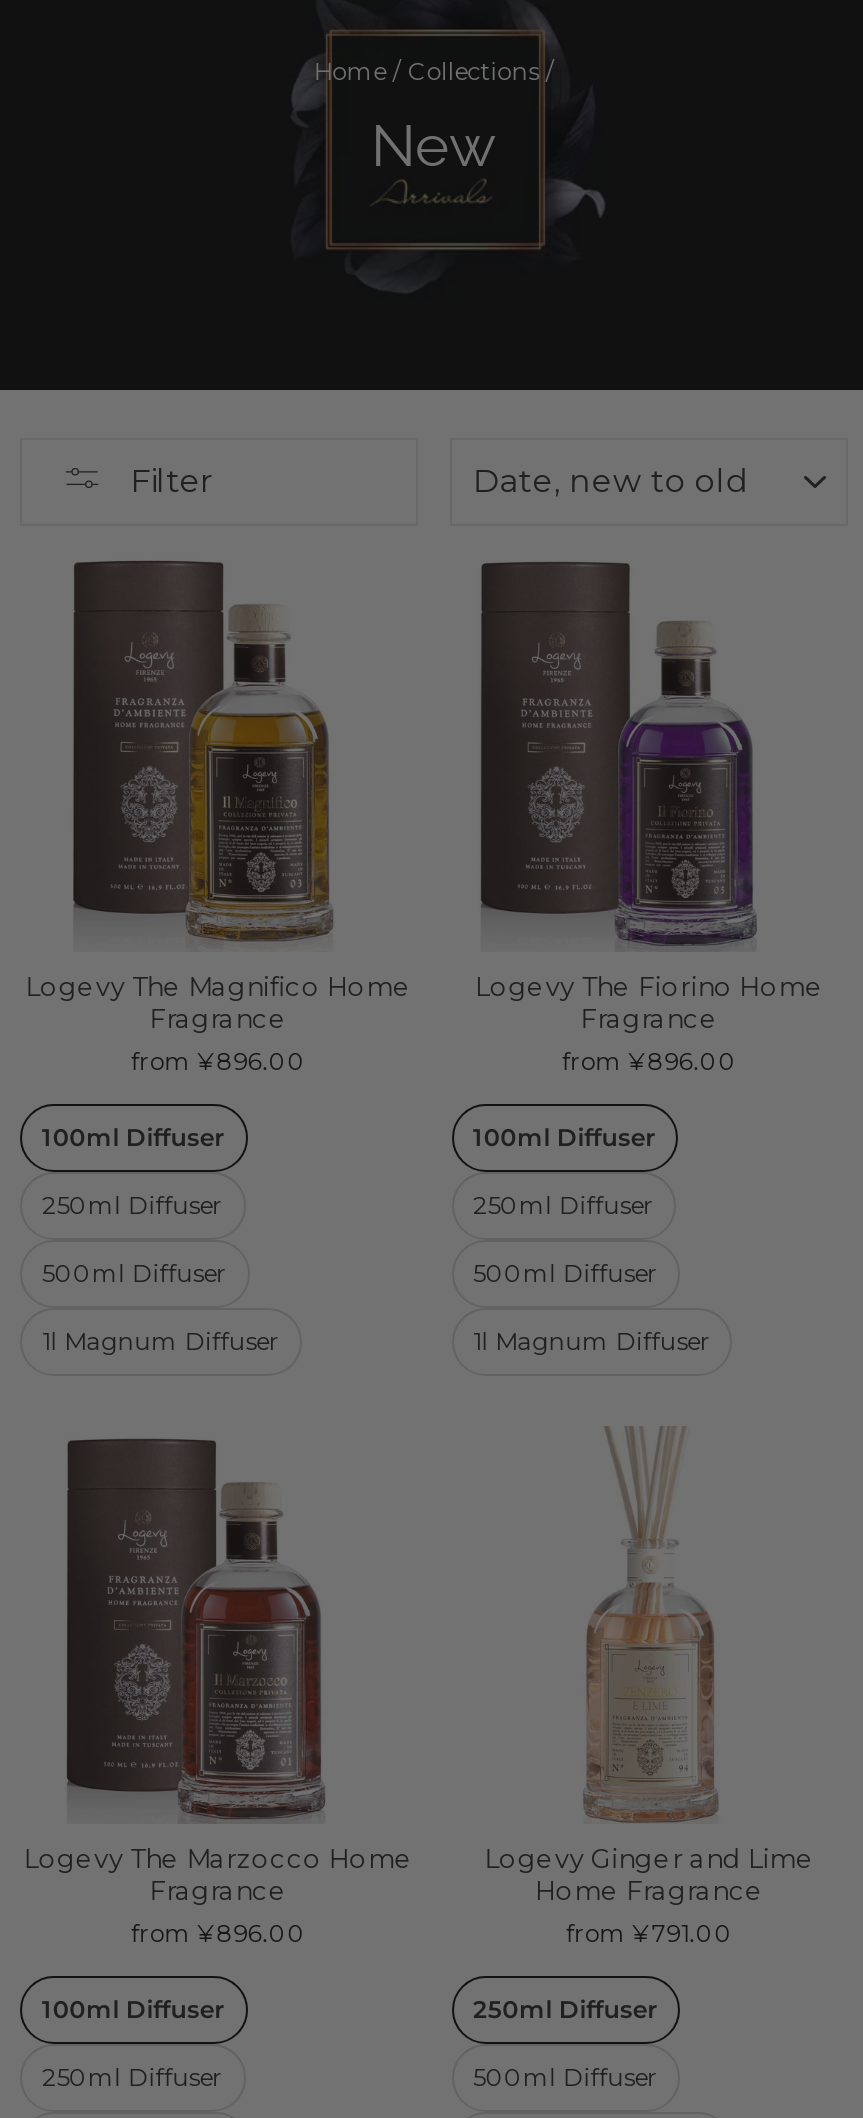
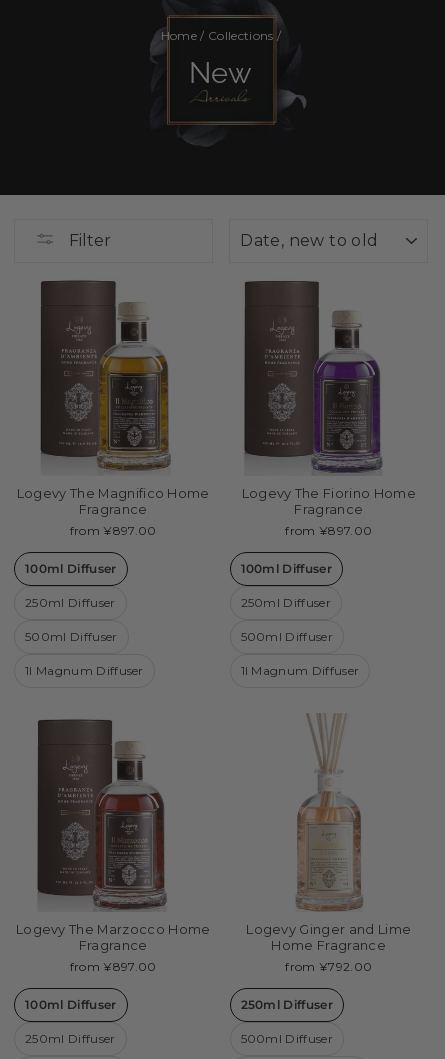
- from ¥896.00
+ from ¥897.00

- from ¥896.00
+ from ¥897.00

- from ¥896.00
+ from ¥897.00

- from ¥791.00
+ from ¥792.00
